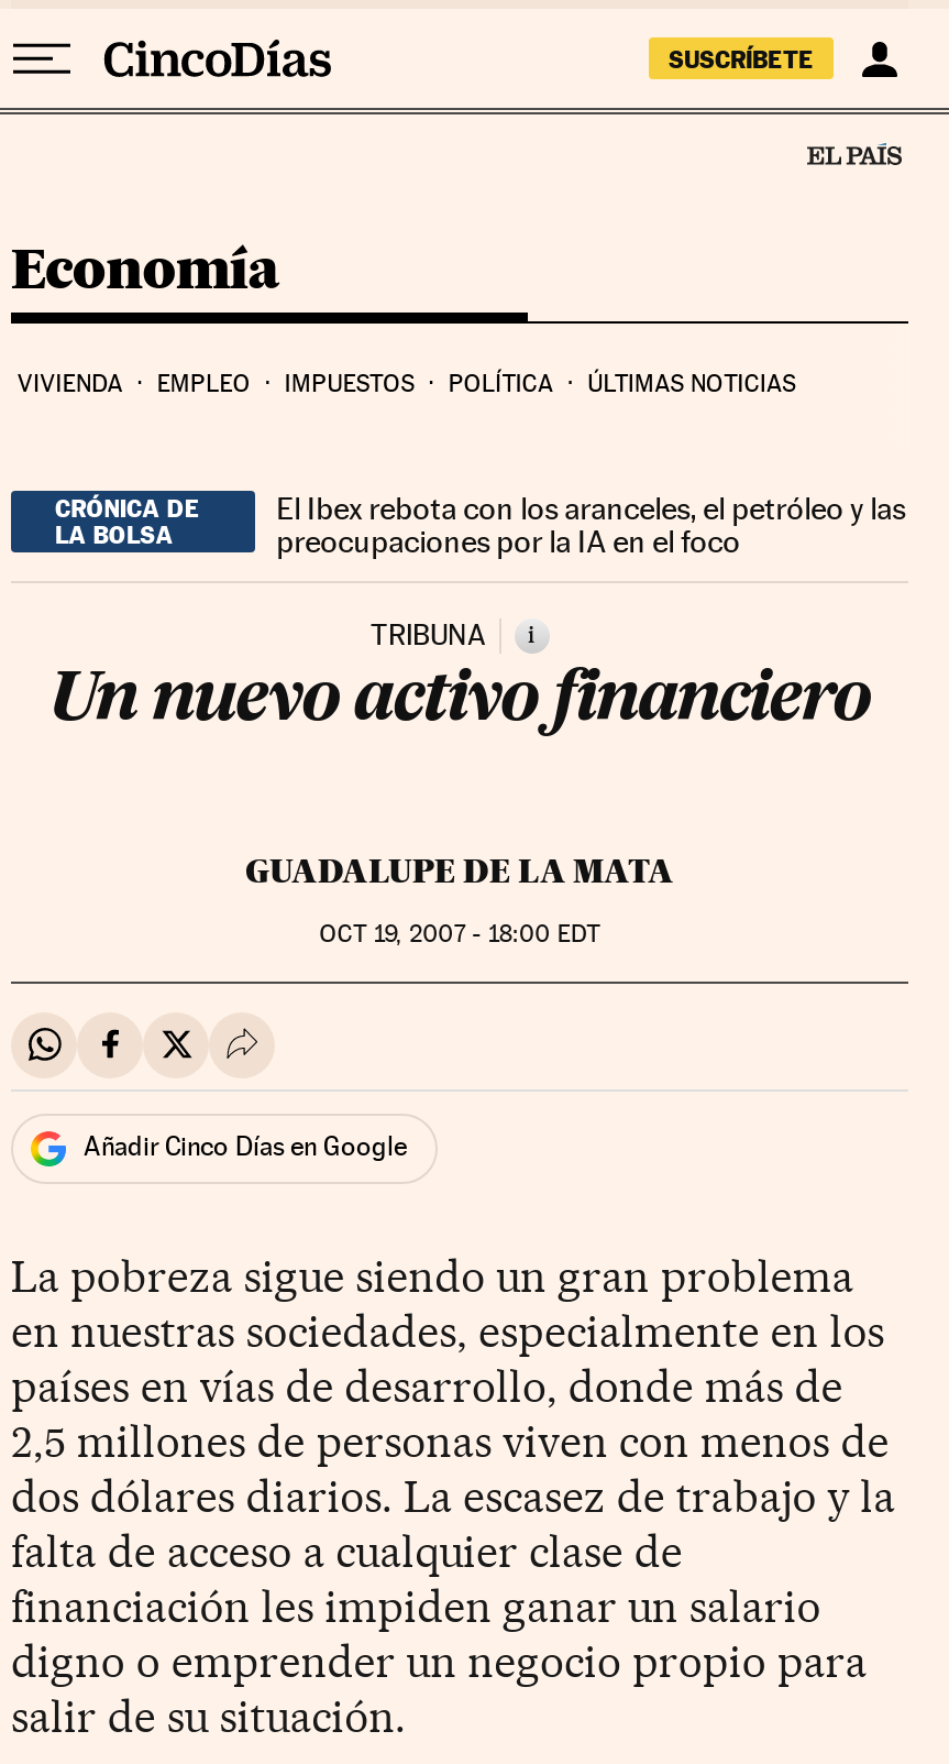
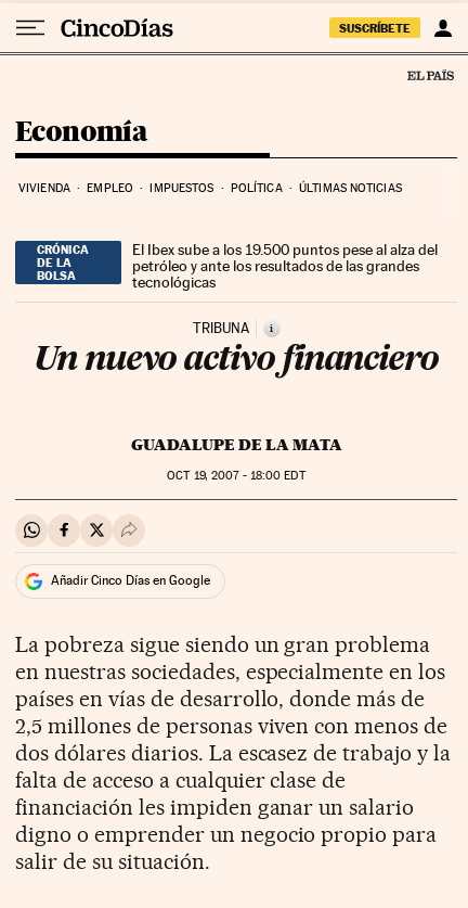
- El Ibex rebota con los aranceles, el petróleo y las
- preocupaciones por la IA en el foco
+ El Ibex sube a los 19.500 puntos pese al alza del
+ petróleo y ante los resultados de las grandes
+ tecnológicas
